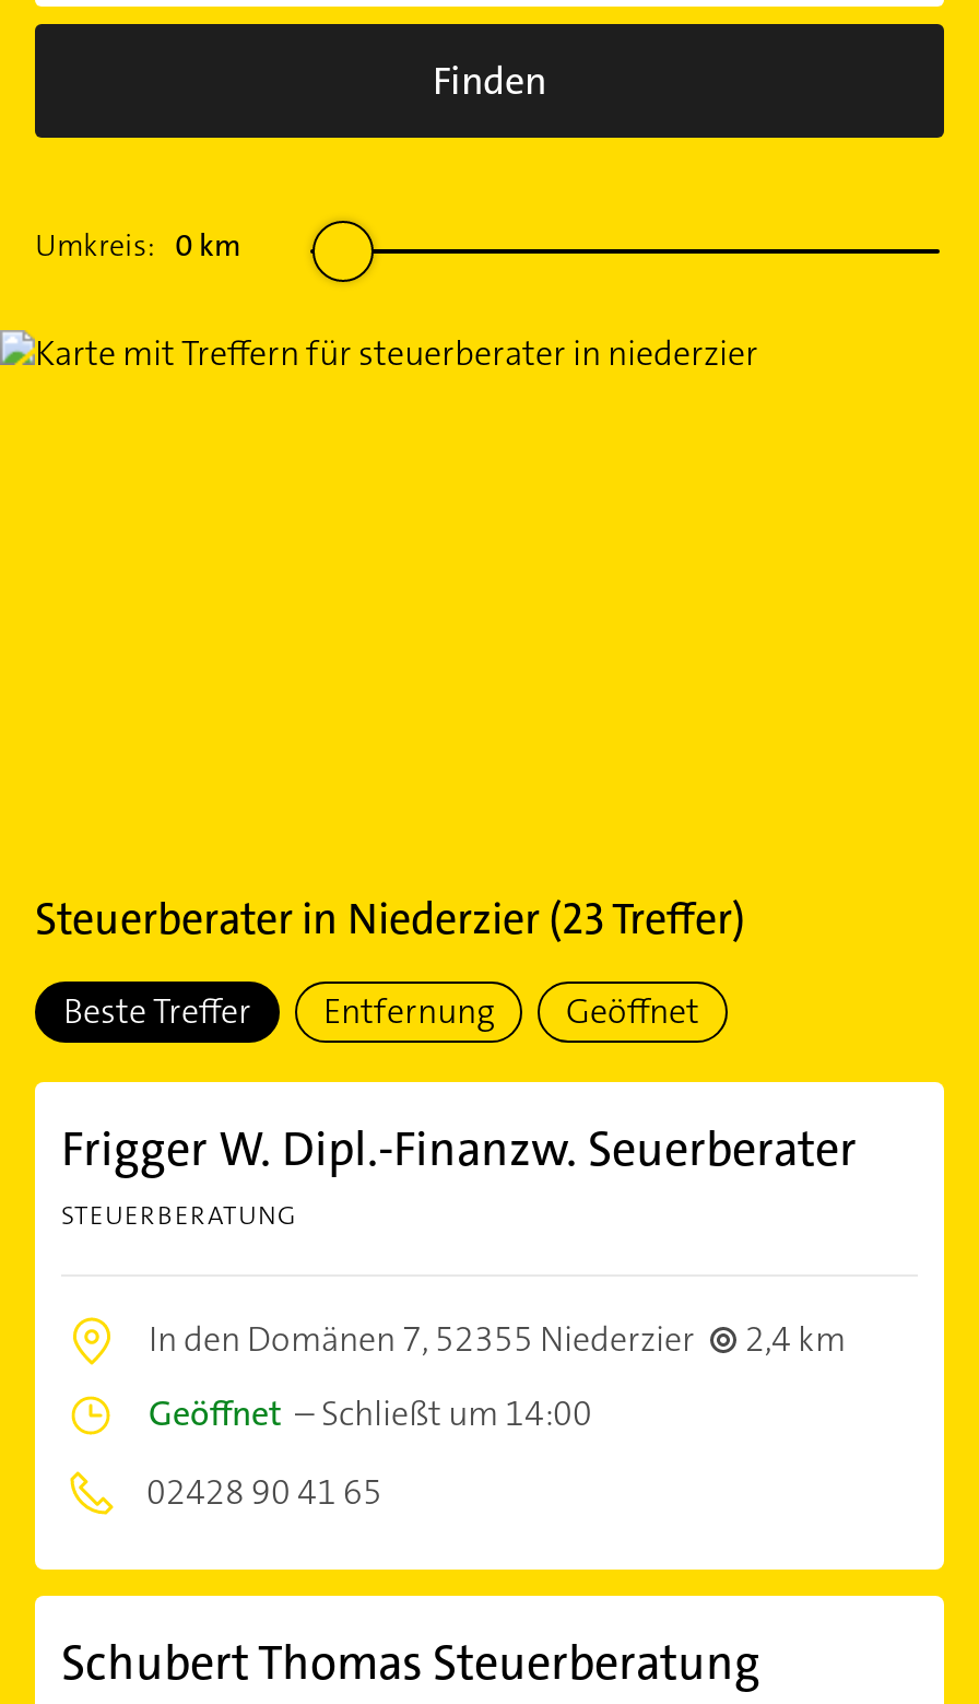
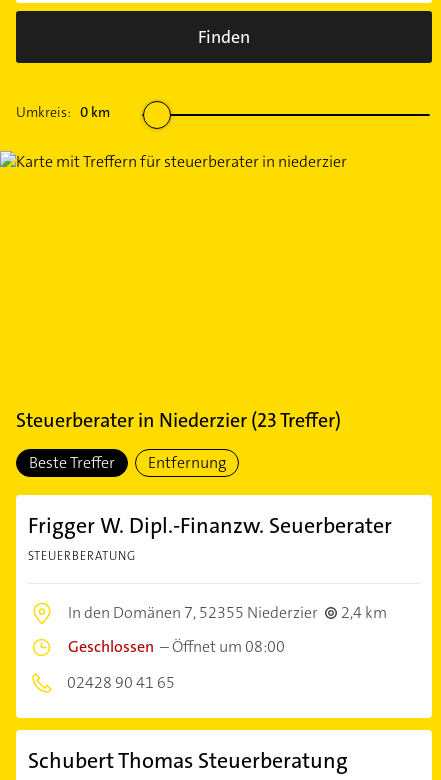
- Geöffnet

- Geöffnet – Schließt um 14:00
+ Geschlossen – Öffnet um 08:00
